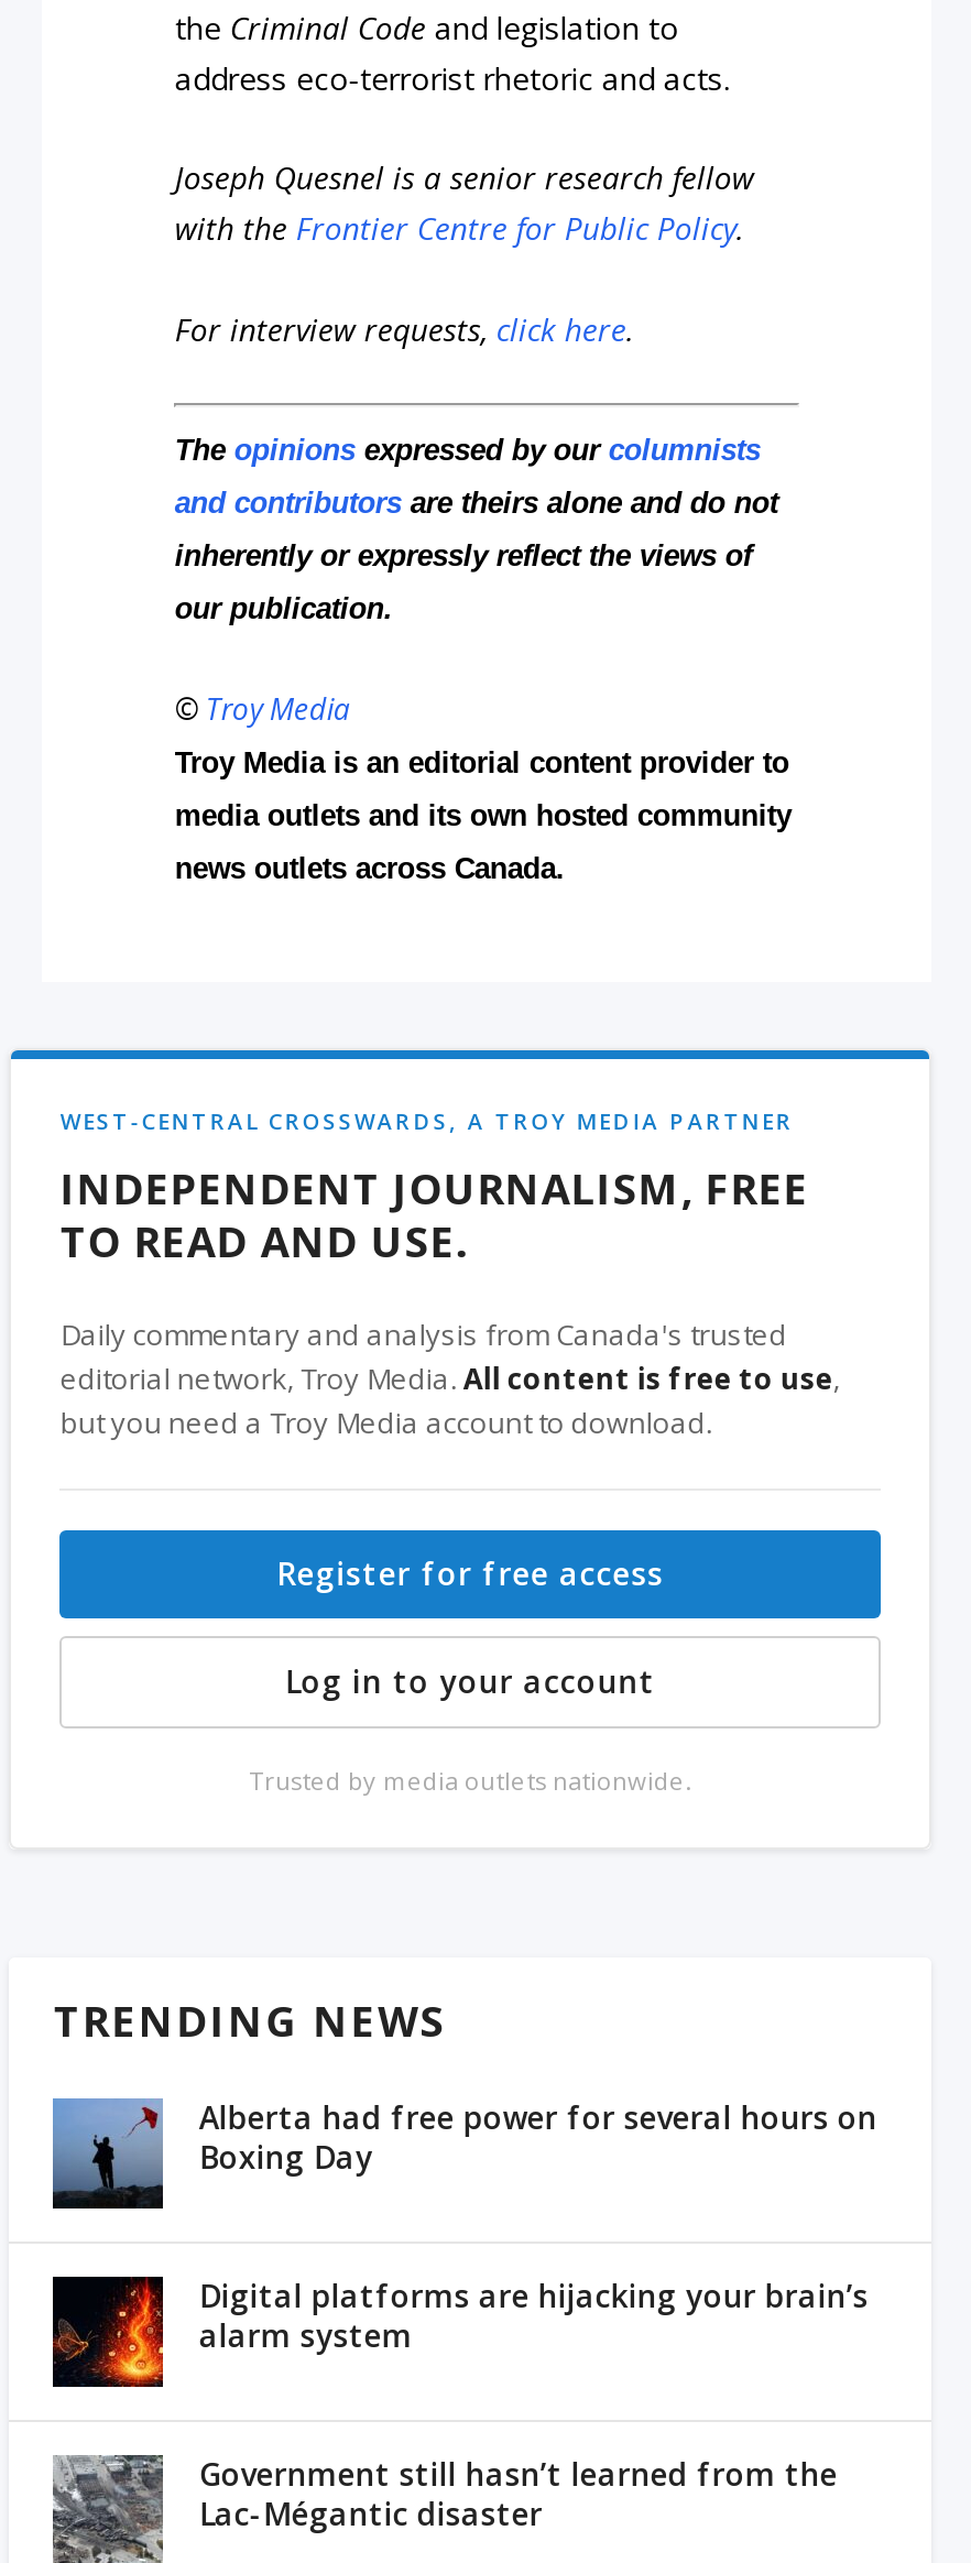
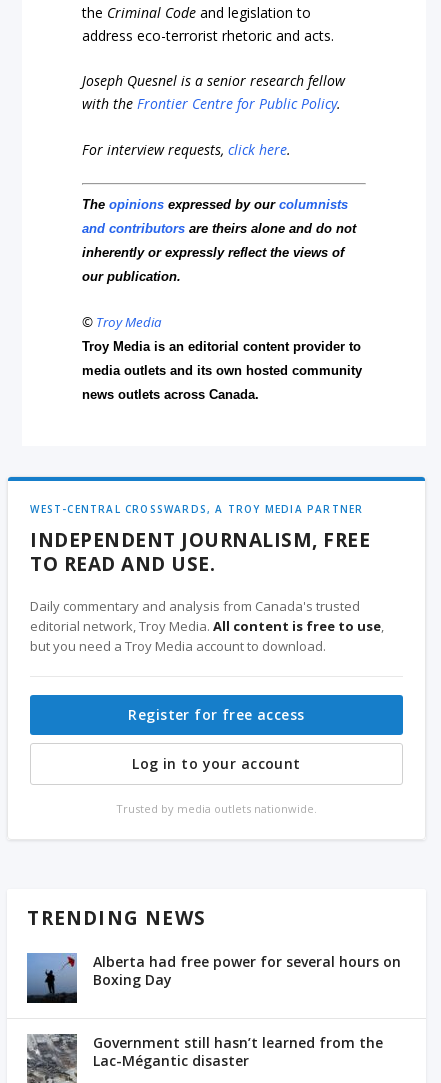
- [image]
- Digital platforms are hijacking your brain’s
- alarm system
